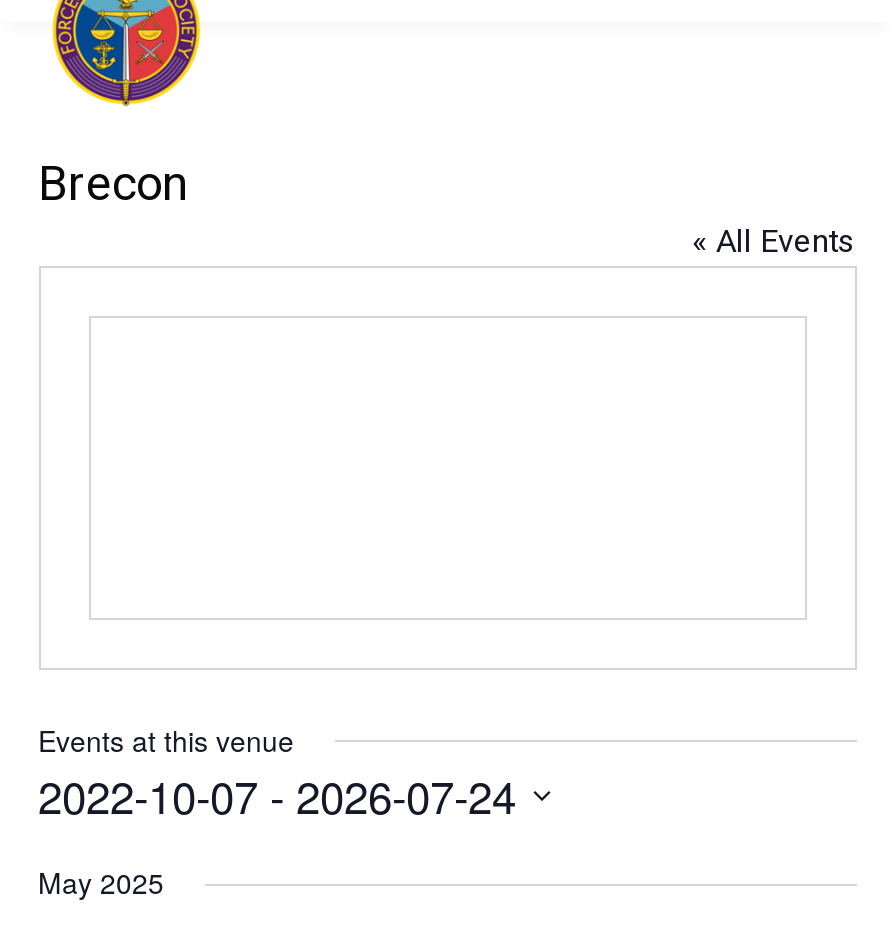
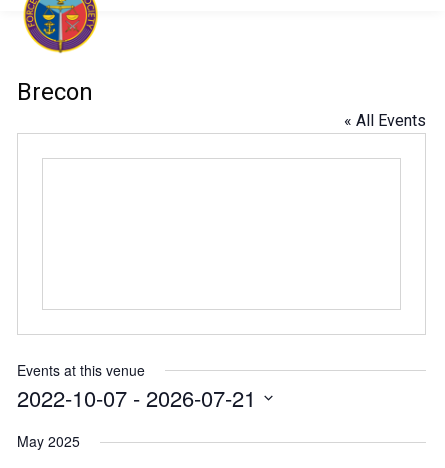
- 2022-10-07 - 2026-07-24
+ 2022-10-07 - 2026-07-21
